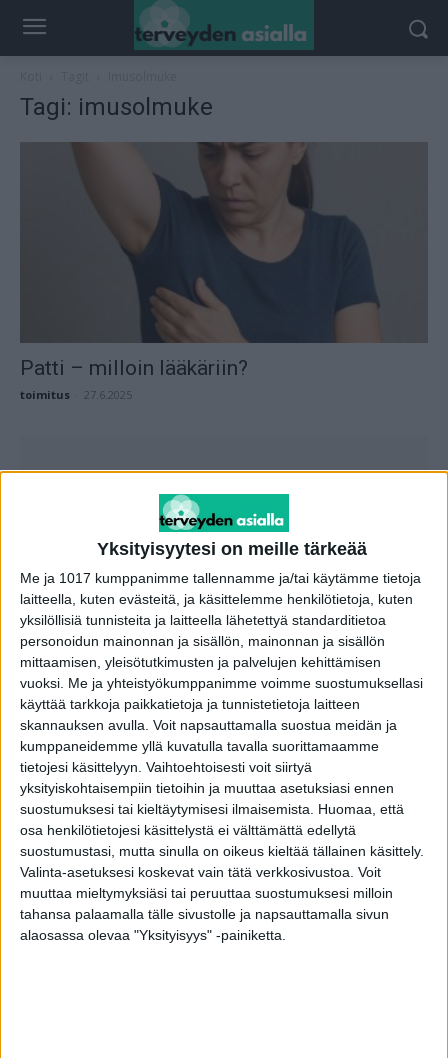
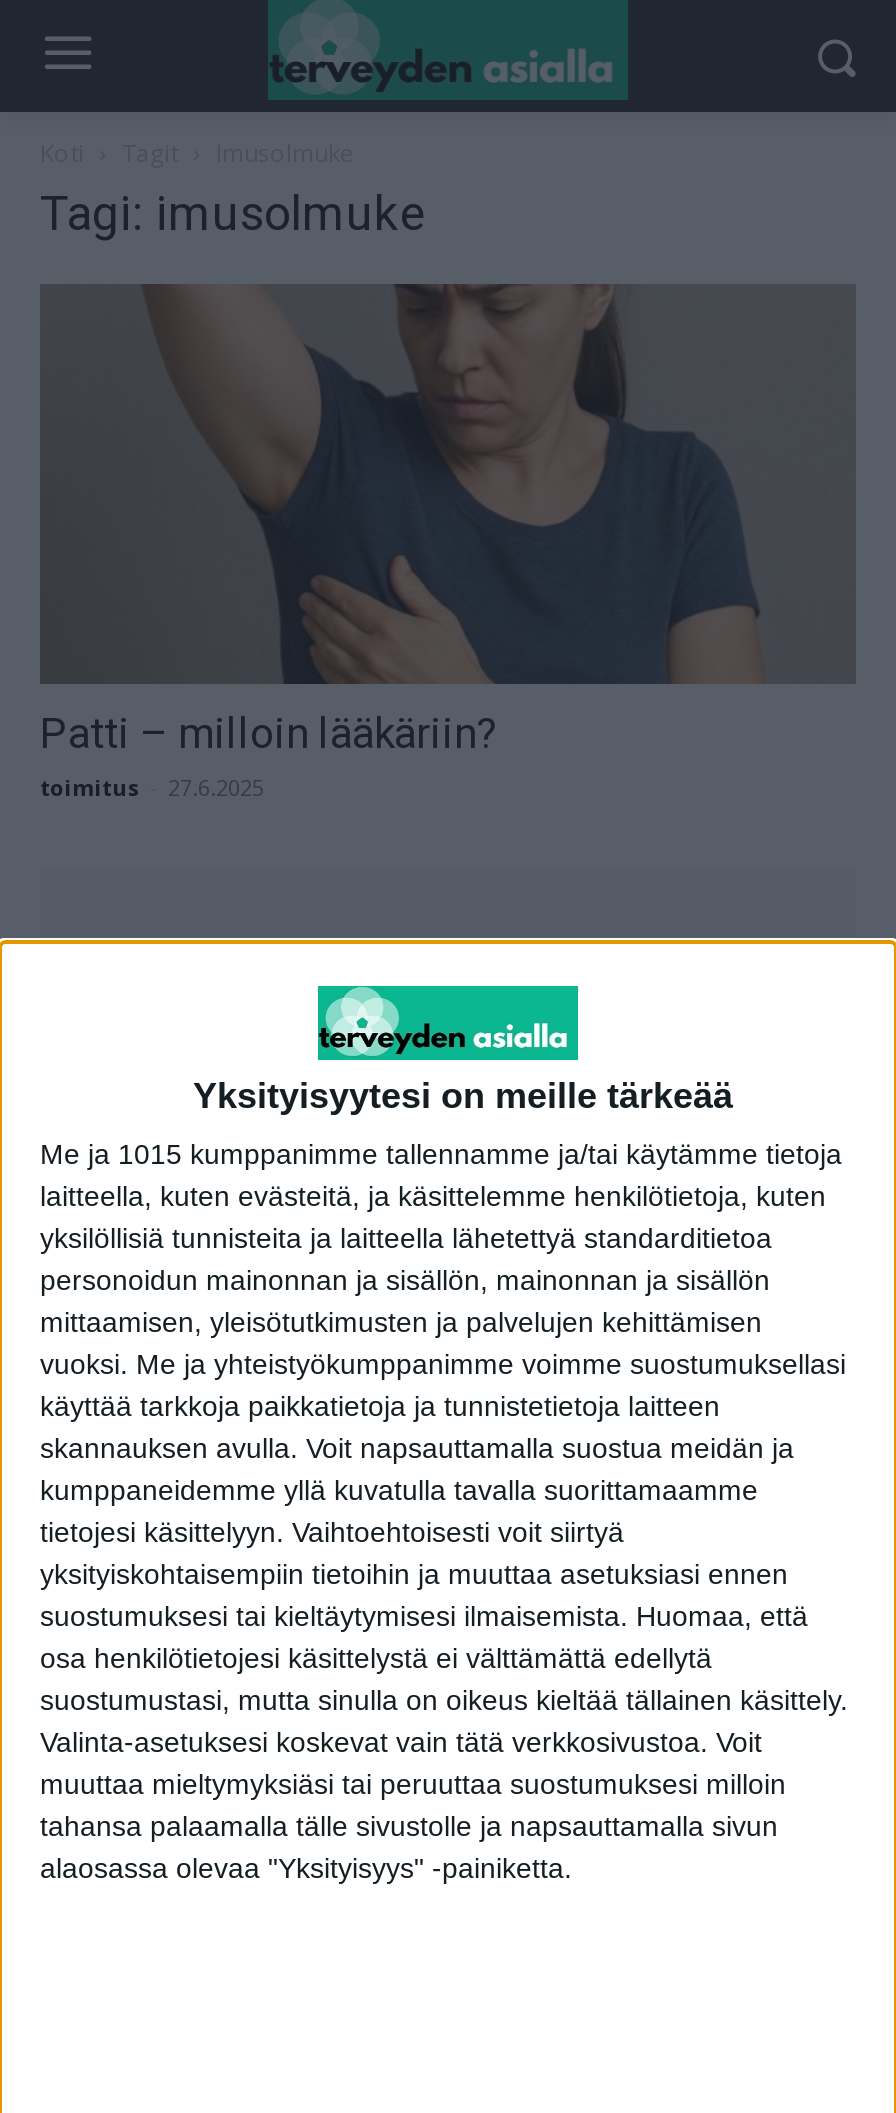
- Me ja 1017 kumppanimme tallennamme ja/tai käytämme tietoja
+ Me ja 1015 kumppanimme tallennamme ja/tai käytämme tietoja
